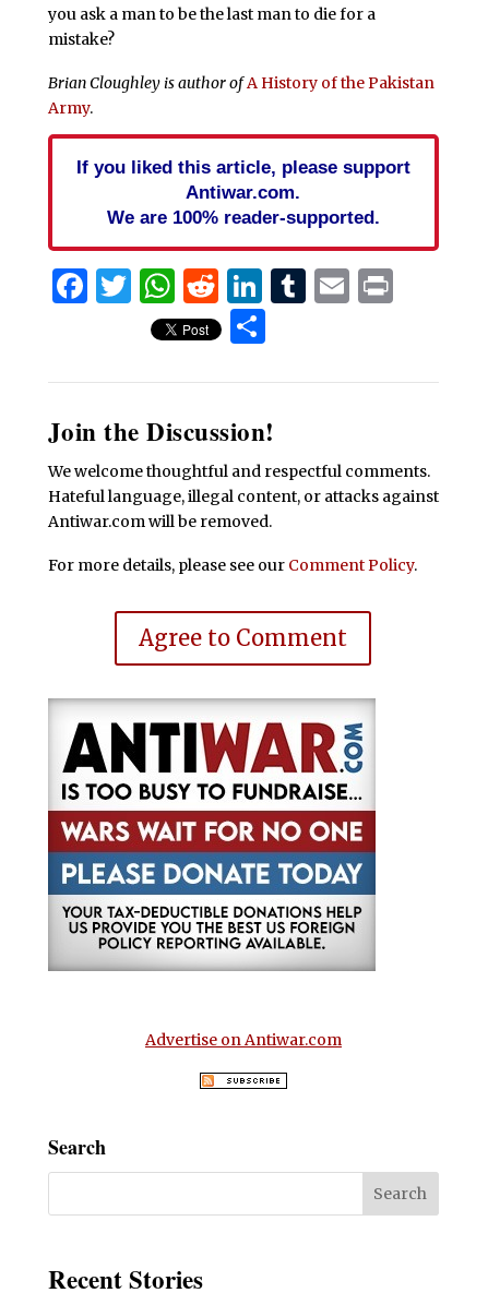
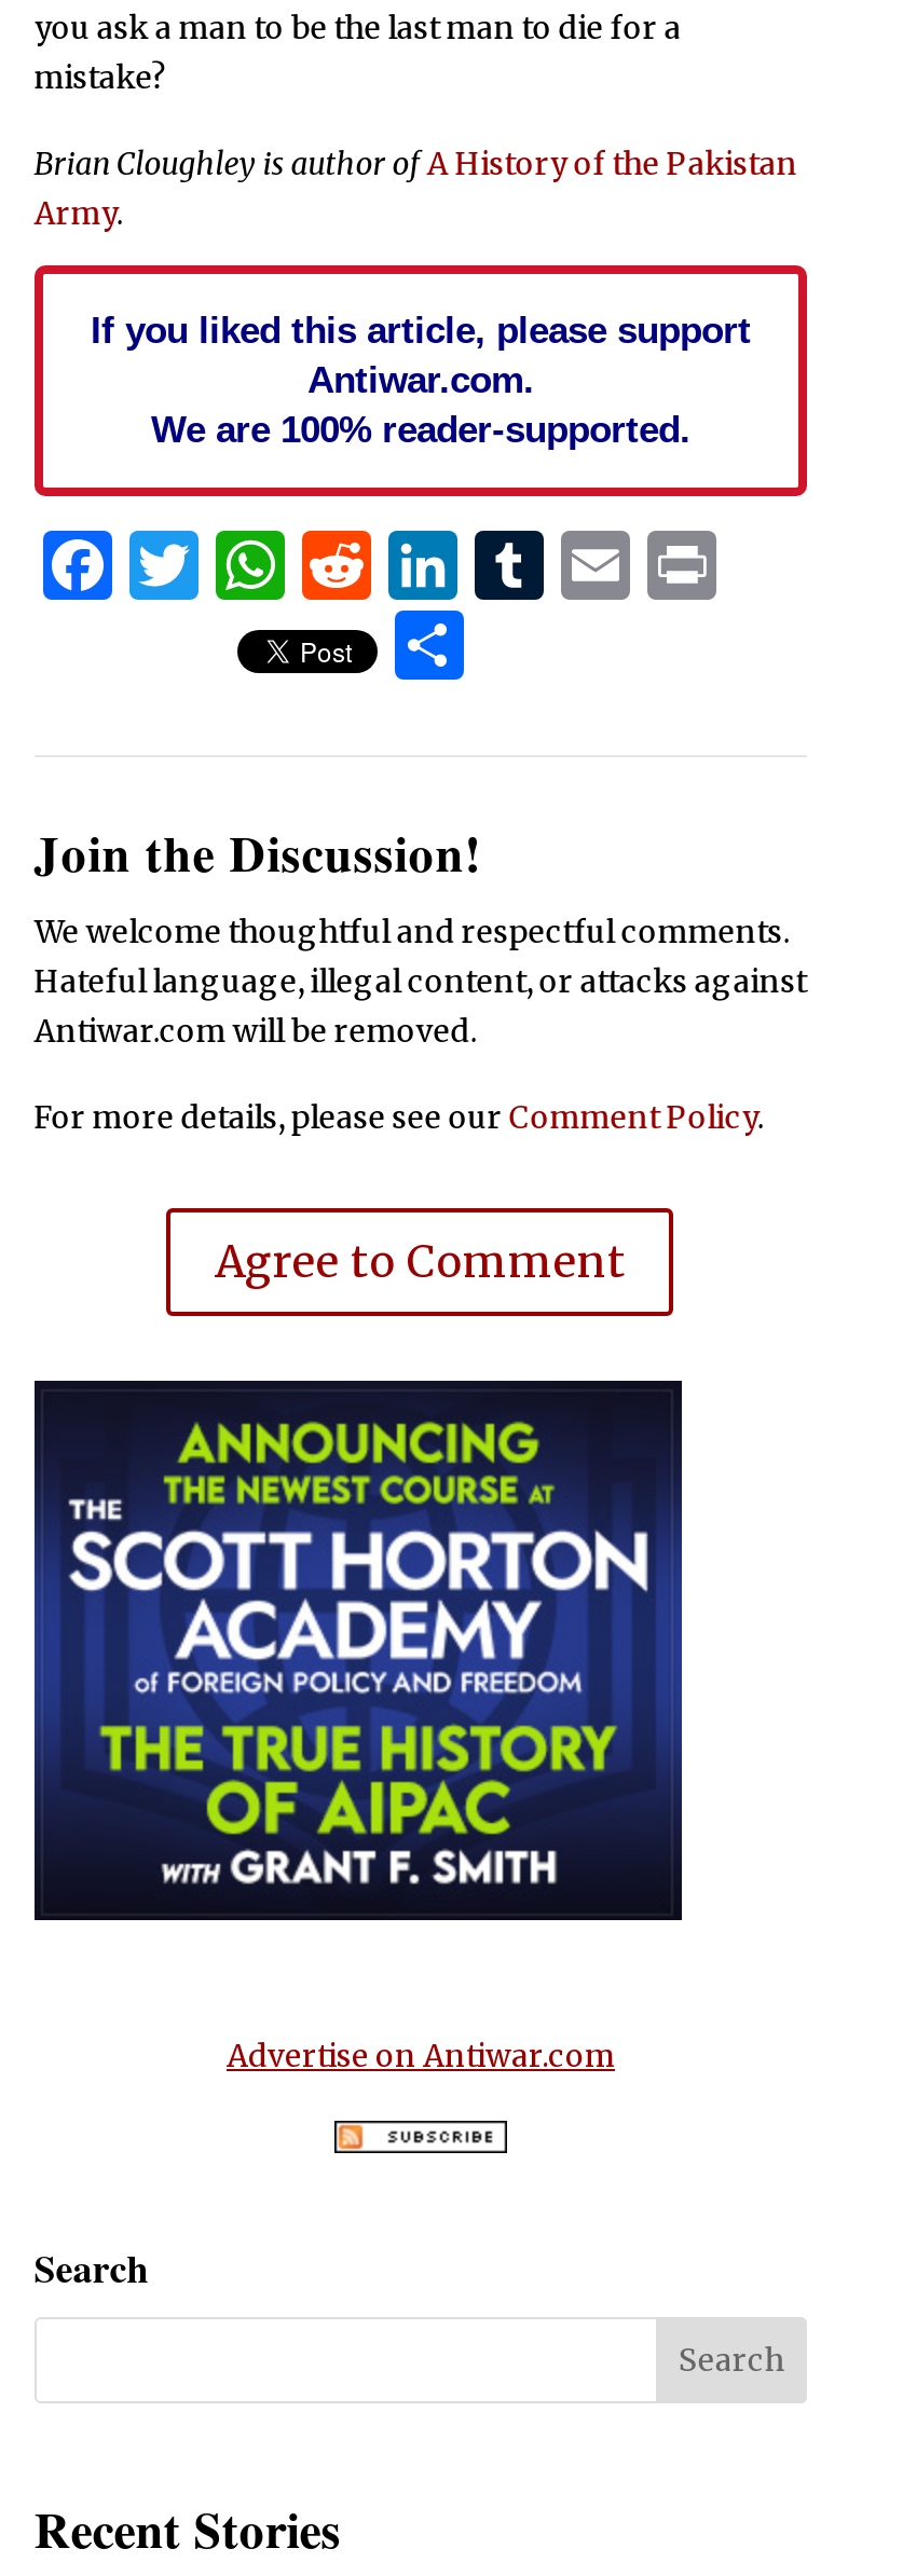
- [image]
+ [image]
